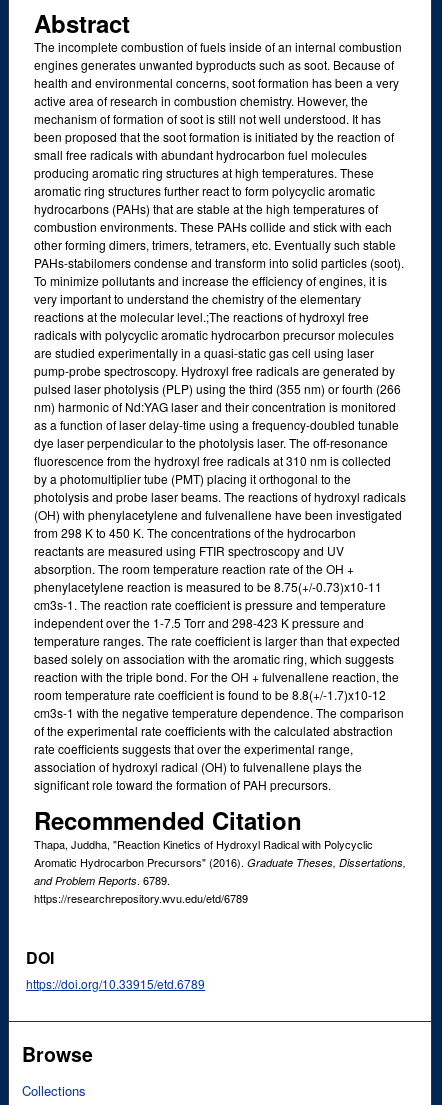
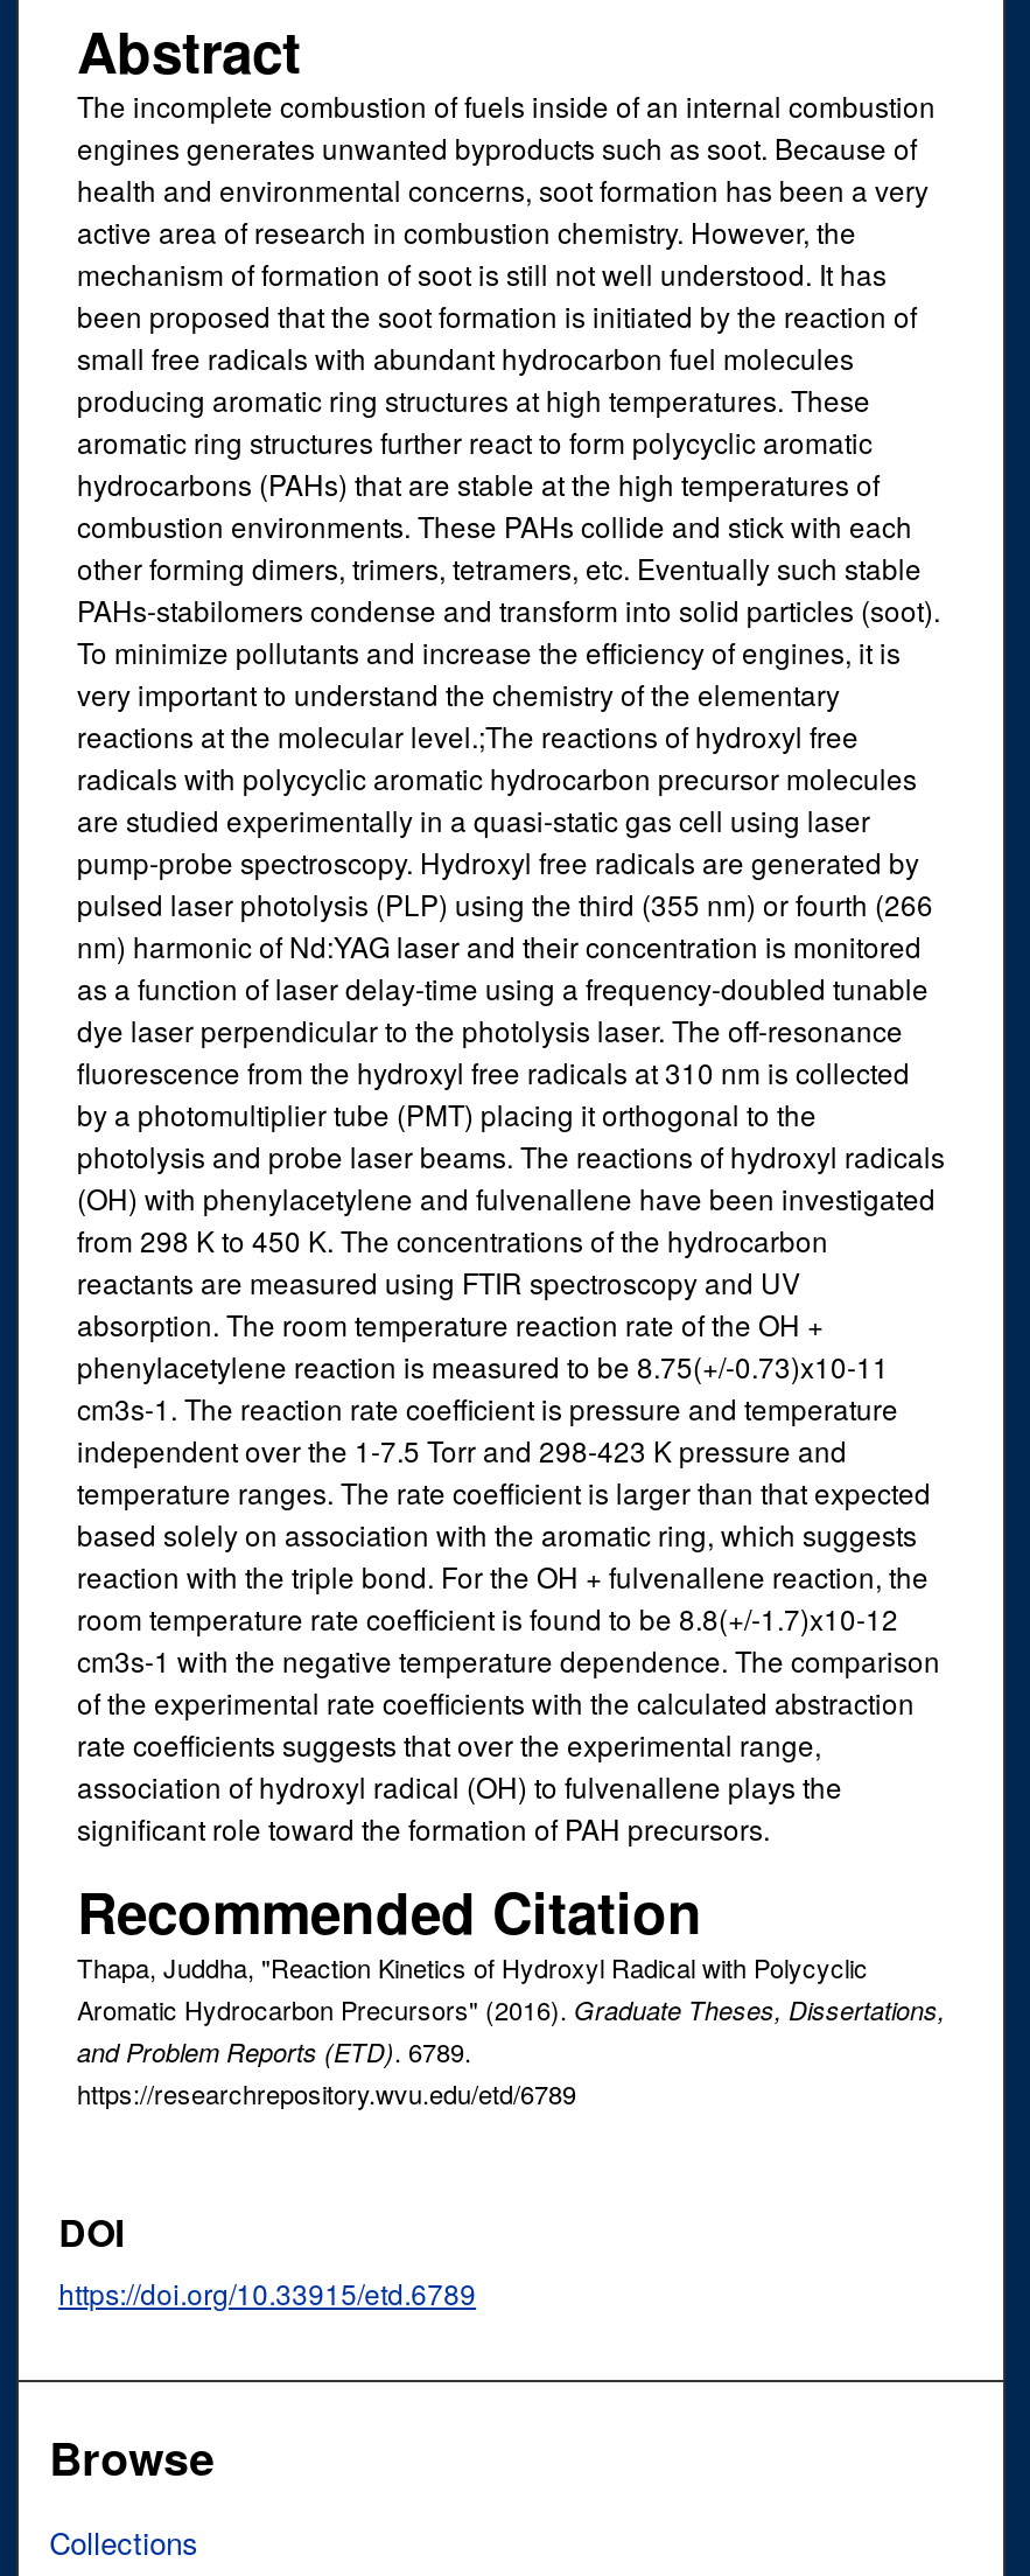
- and Problem Reports. 6789.
+ and Problem Reports (ETD). 6789.
